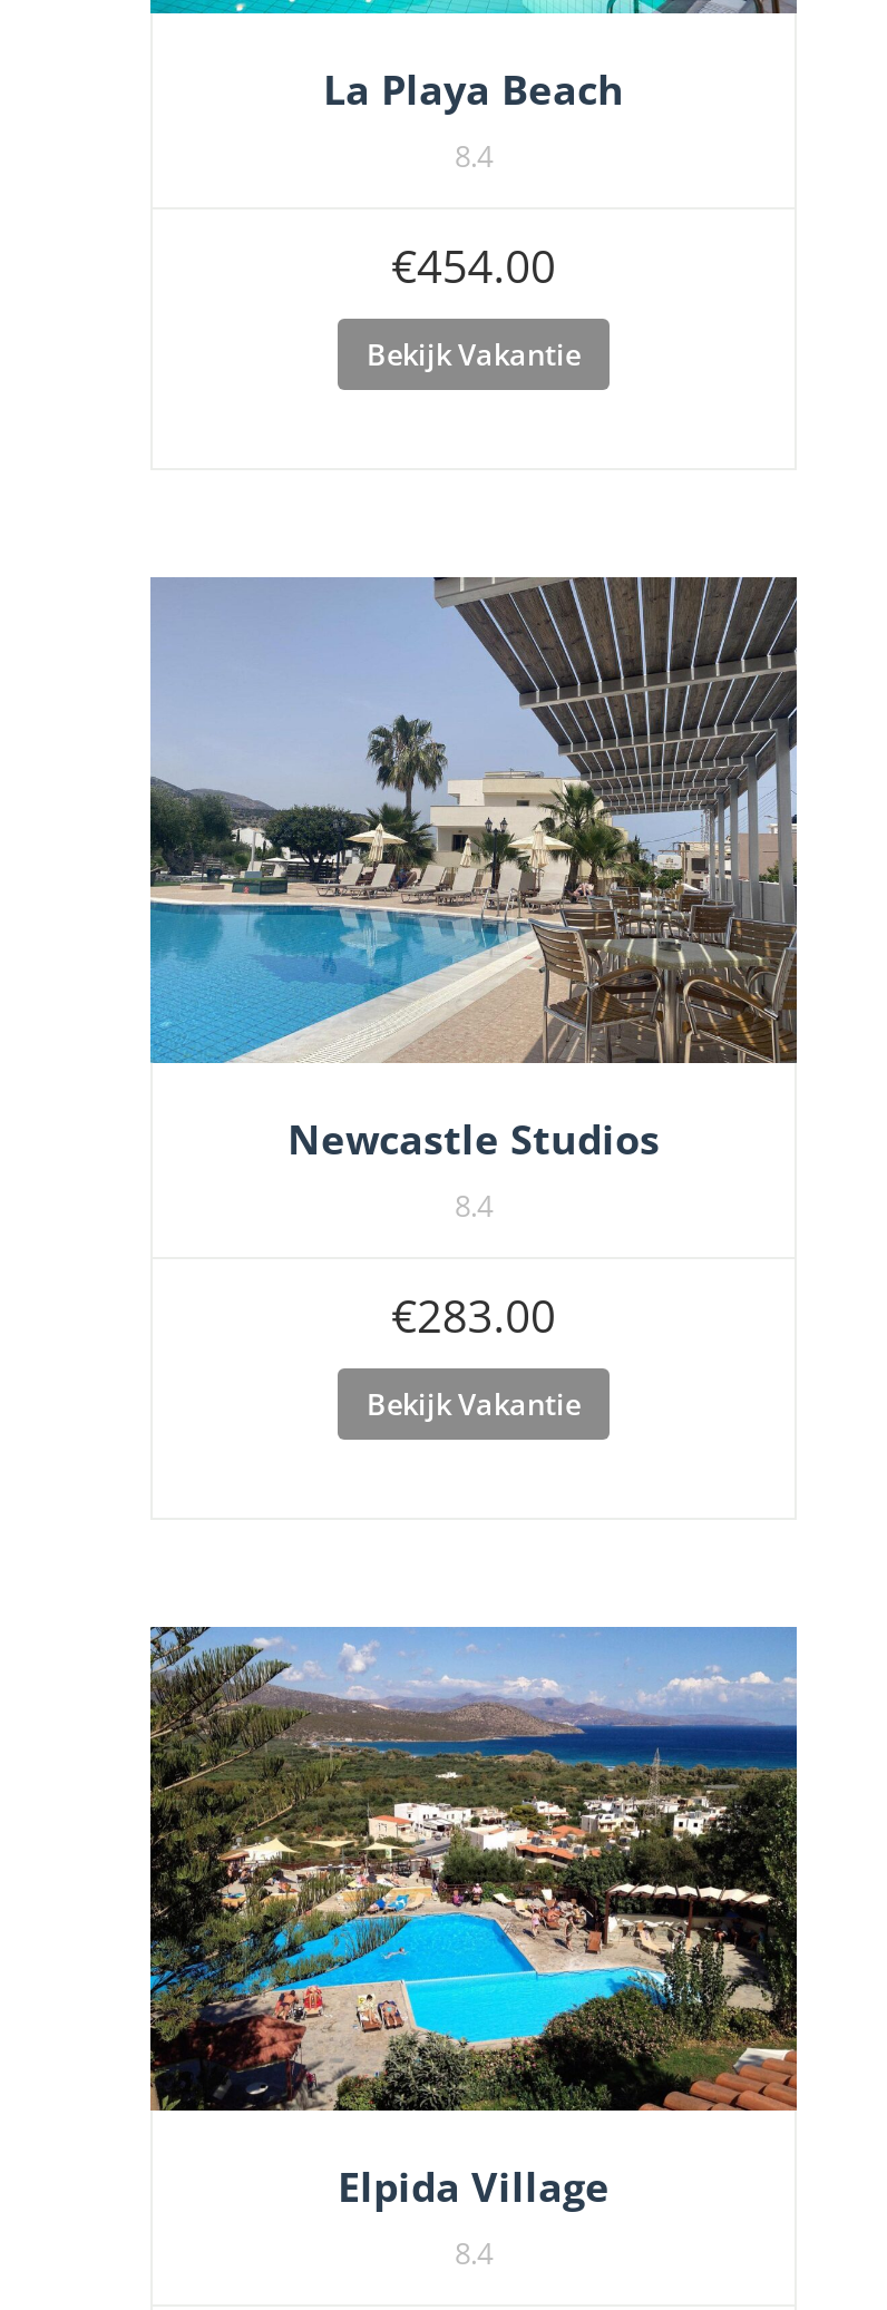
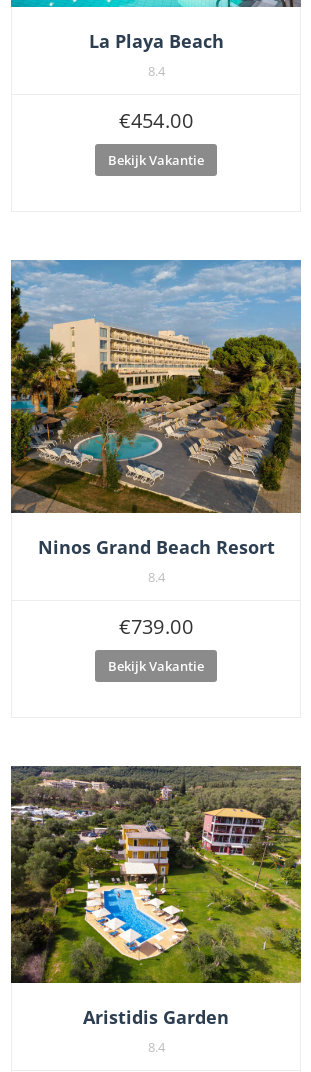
- [image]
- Newcastle Studios
+ [image]
+ Ninos Grand Beach Resort

- €283.00
+ €739.00

- [image]
- Elpida Village
+ [image]
+ Aristidis Garden
